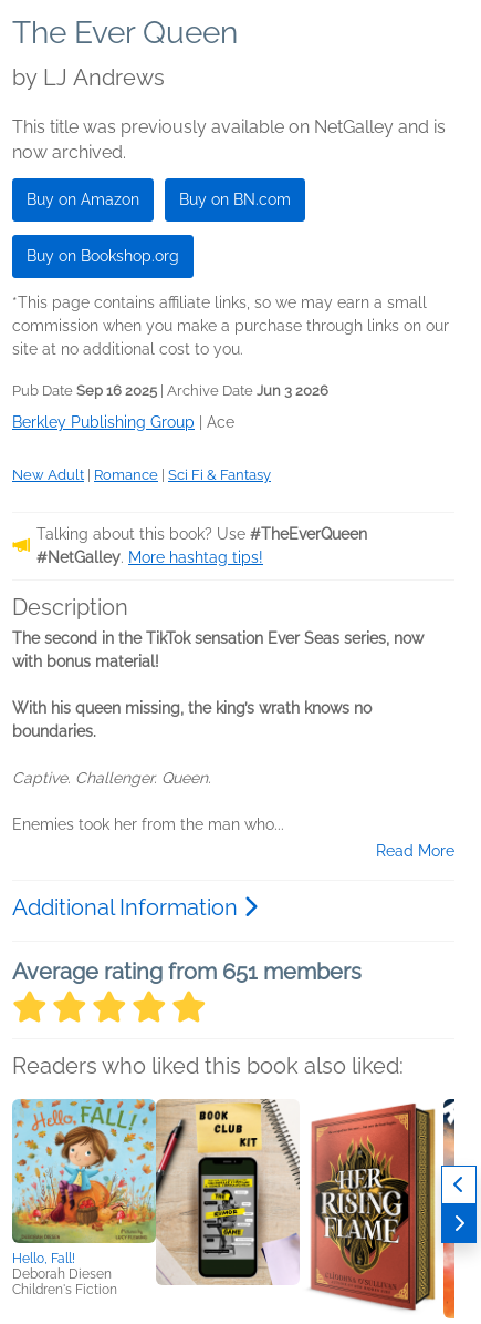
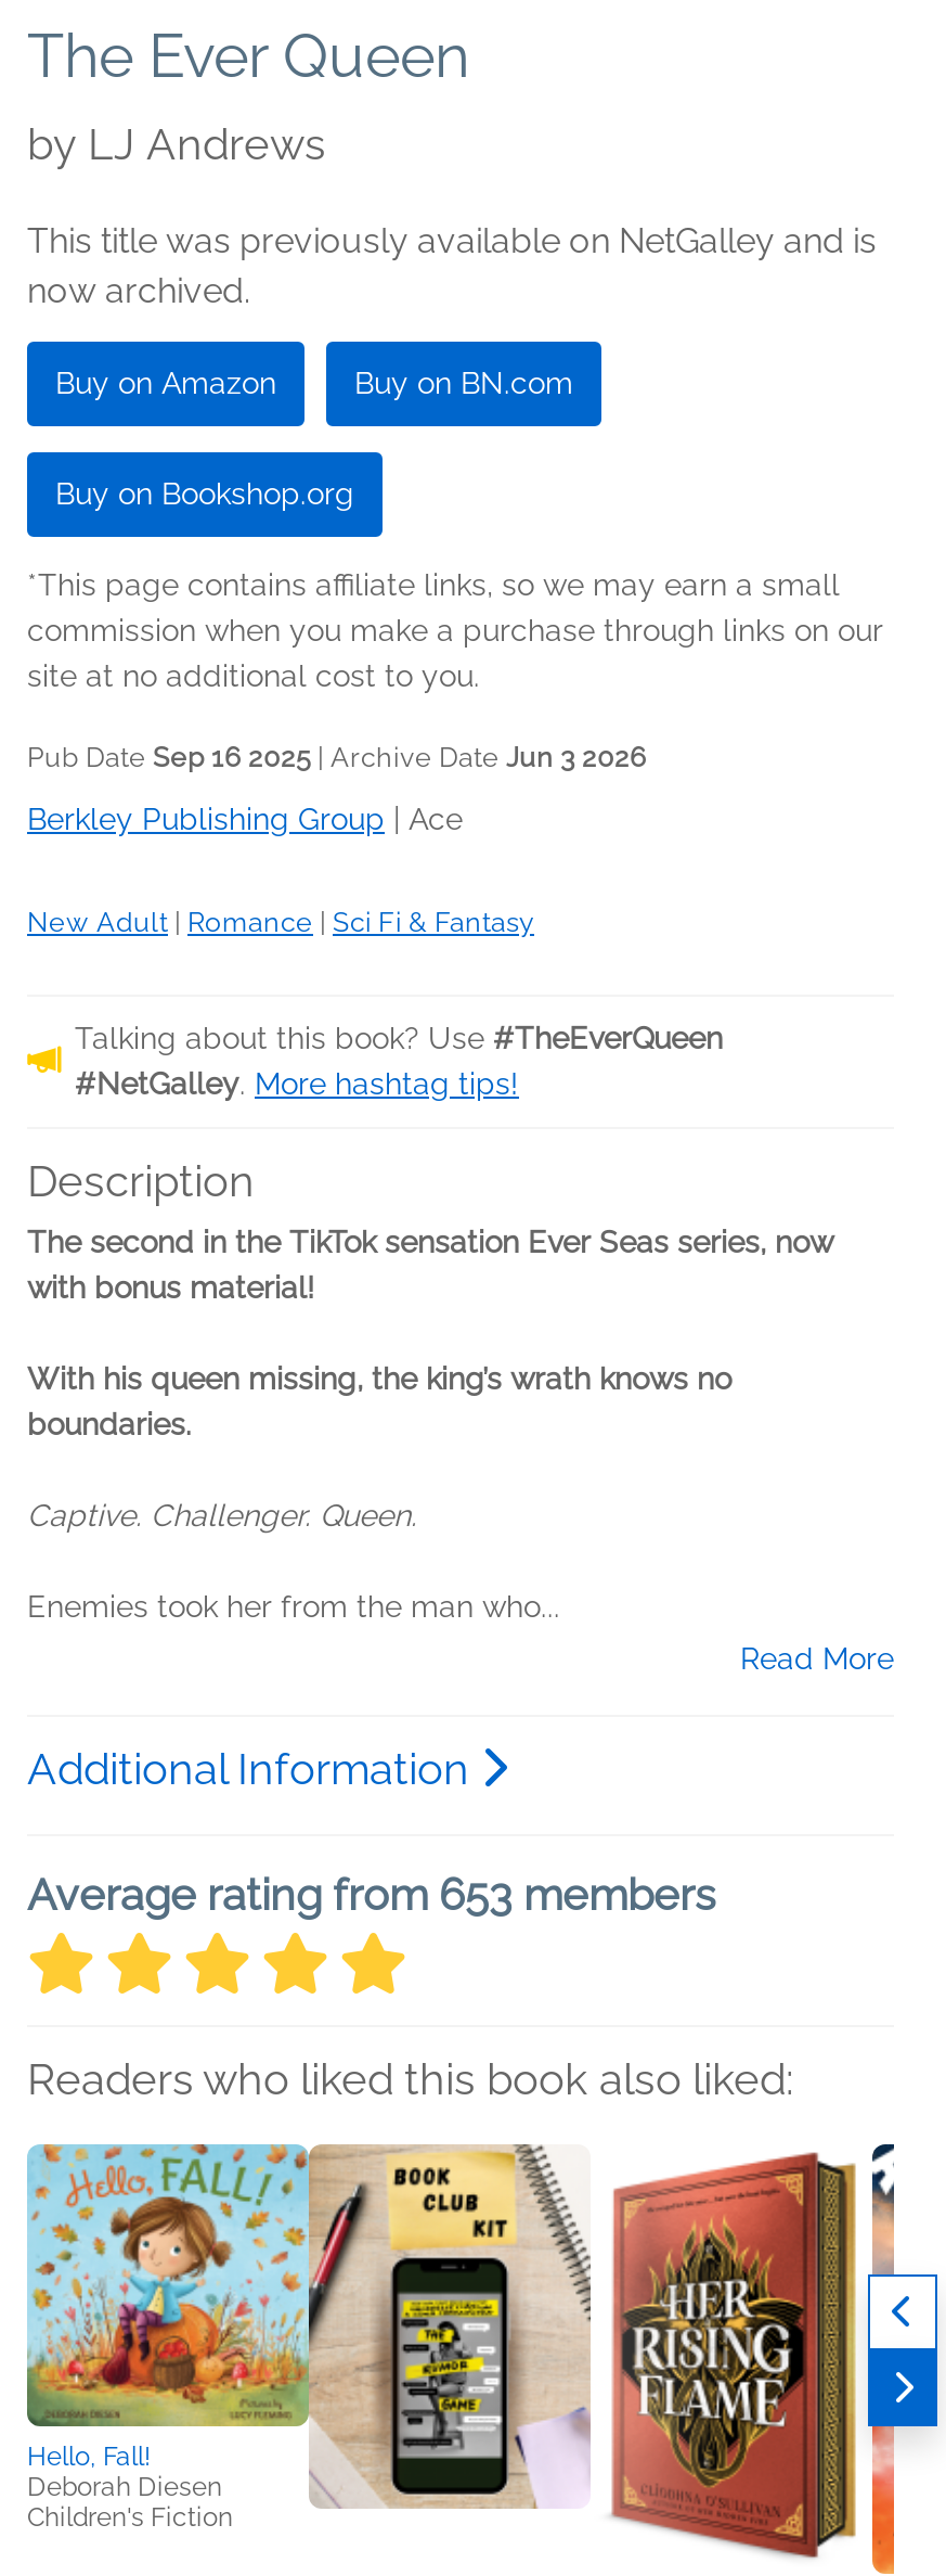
- Average rating from 651 members
+ Average rating from 653 members
